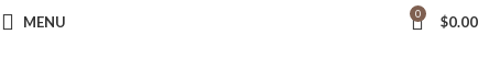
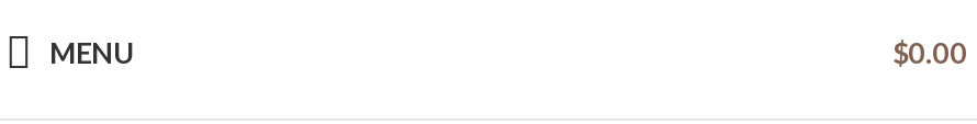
- 0
